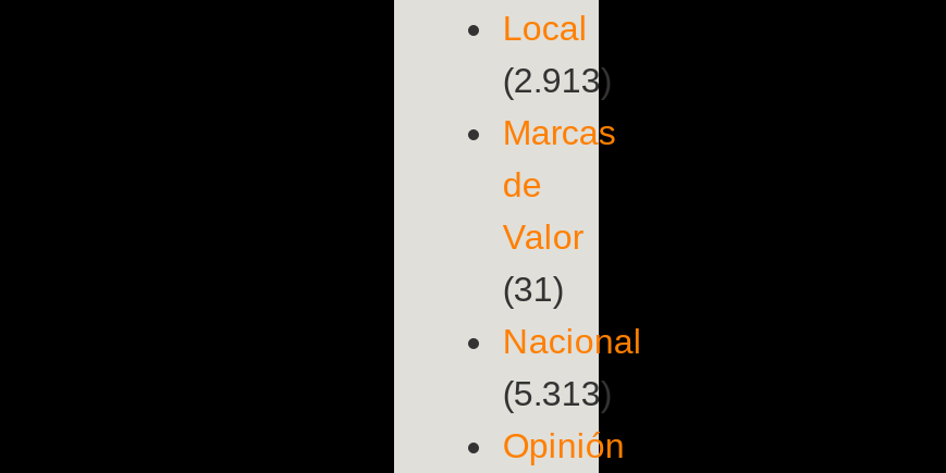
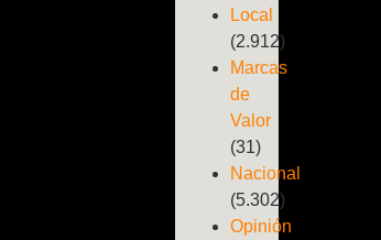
- (2.913)
+ (2.912)

- (5.313)
+ (5.302)
